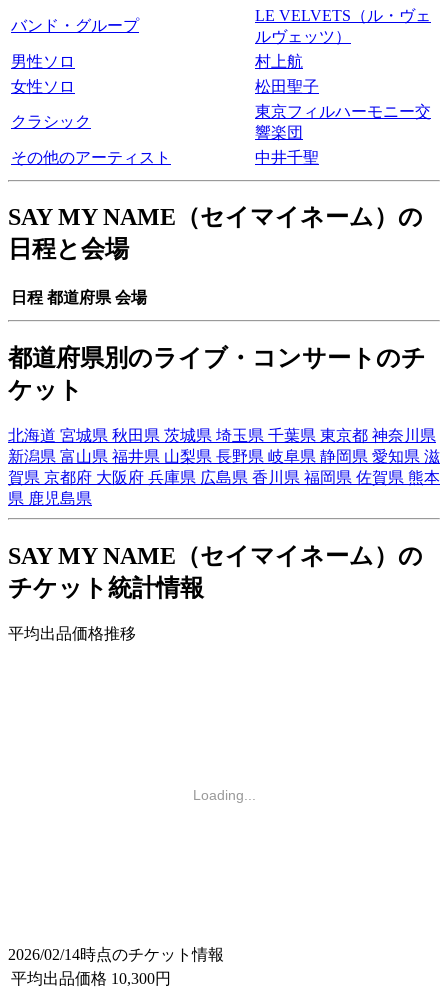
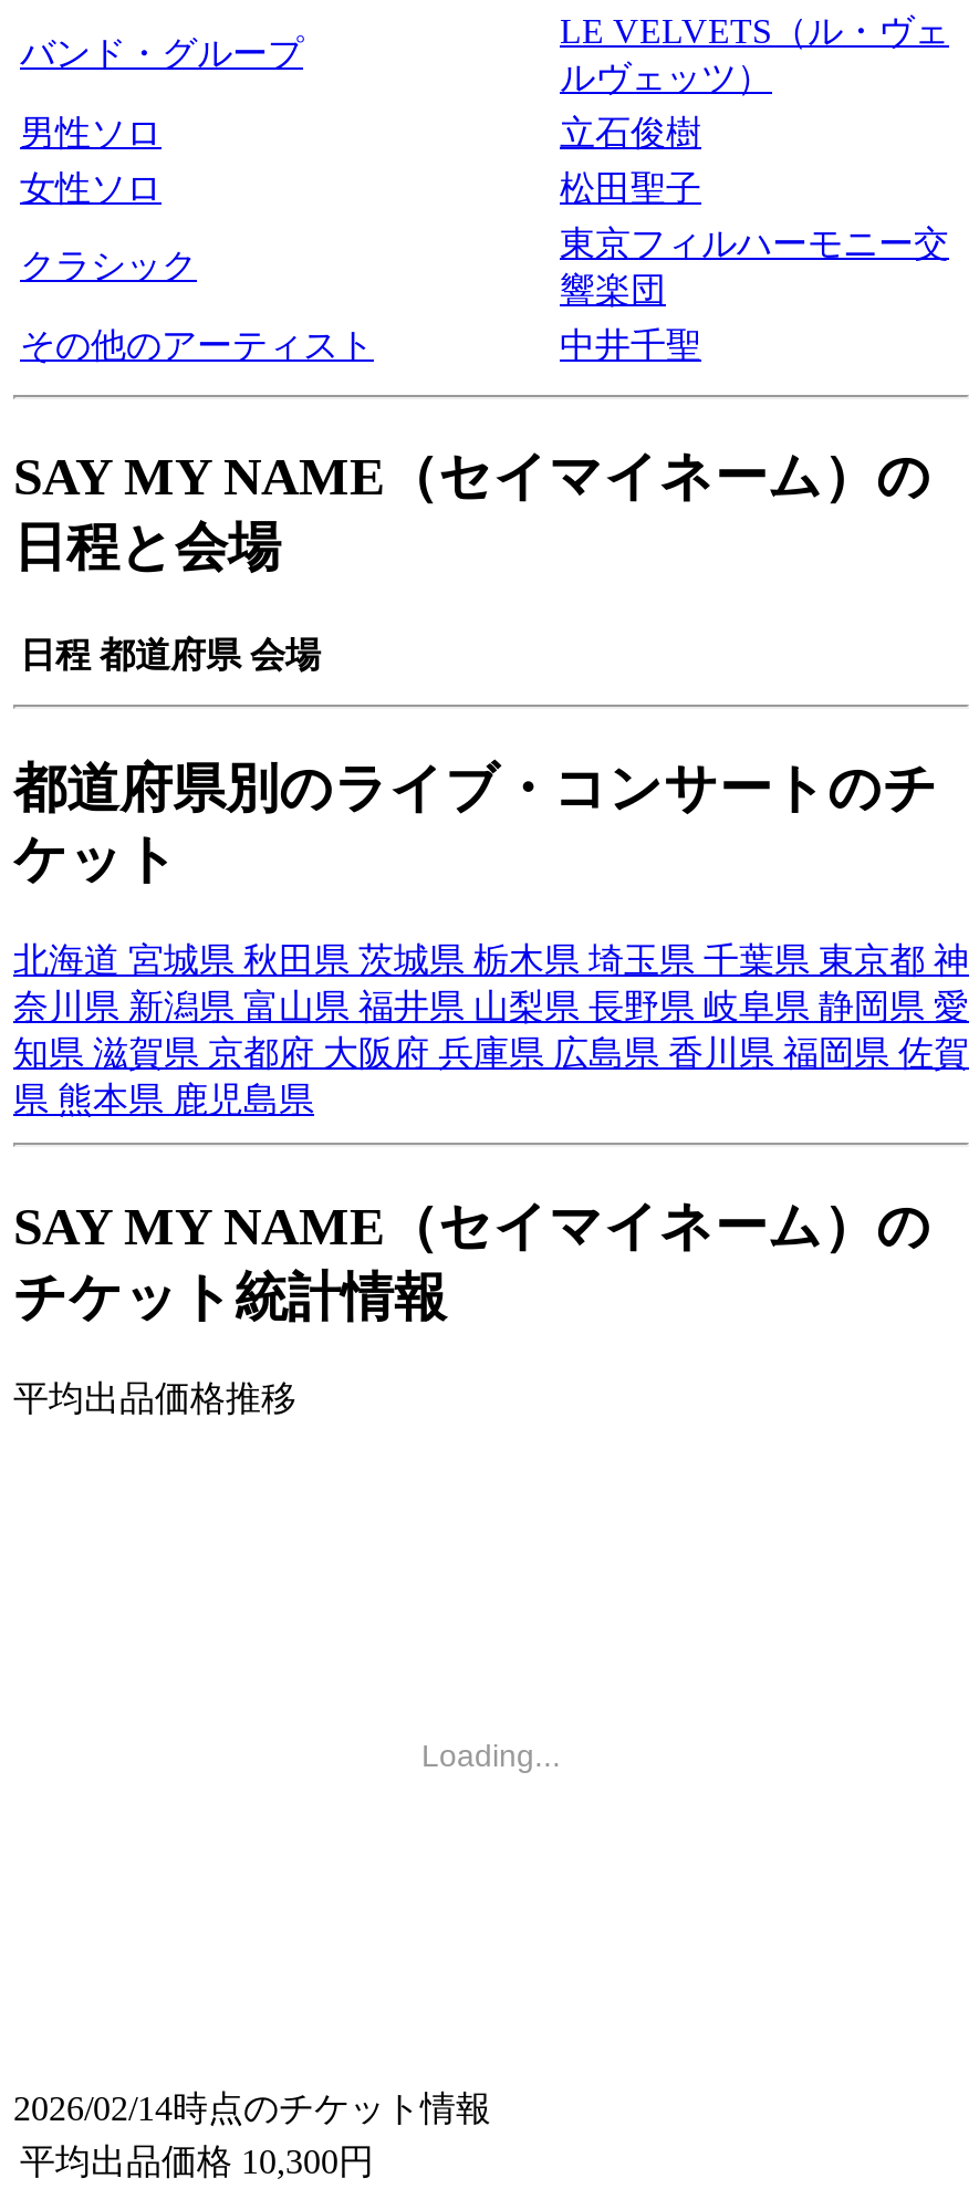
- 村上航
+ 立石俊樹

- 北海道宮城県秋田県茨城県埼玉県千葉県東京都神奈川県
- 新潟県富山県福井県山梨県長野県岐阜県静岡県愛知県滋
- 賀県京都府大阪府兵庫県広島県香川県福岡県佐賀県熊本
- 県鹿児島県
+ 北海道宮城県秋田県茨城県栃木県埼玉県千葉県東京都神
+ 奈川県新潟県富山県福井県山梨県長野県岐阜県静岡県愛
+ 知県滋賀県京都府大阪府兵庫県広島県香川県福岡県佐賀
+ 県熊本県鹿児島県
